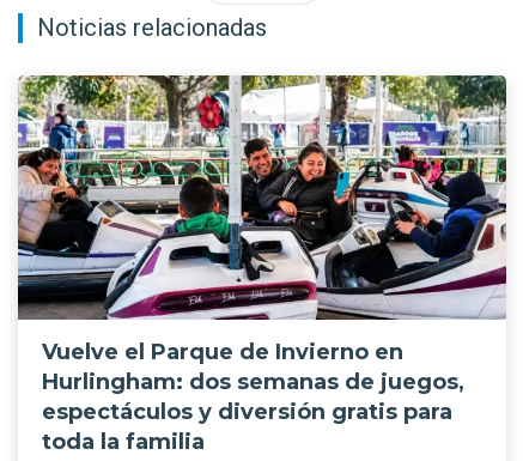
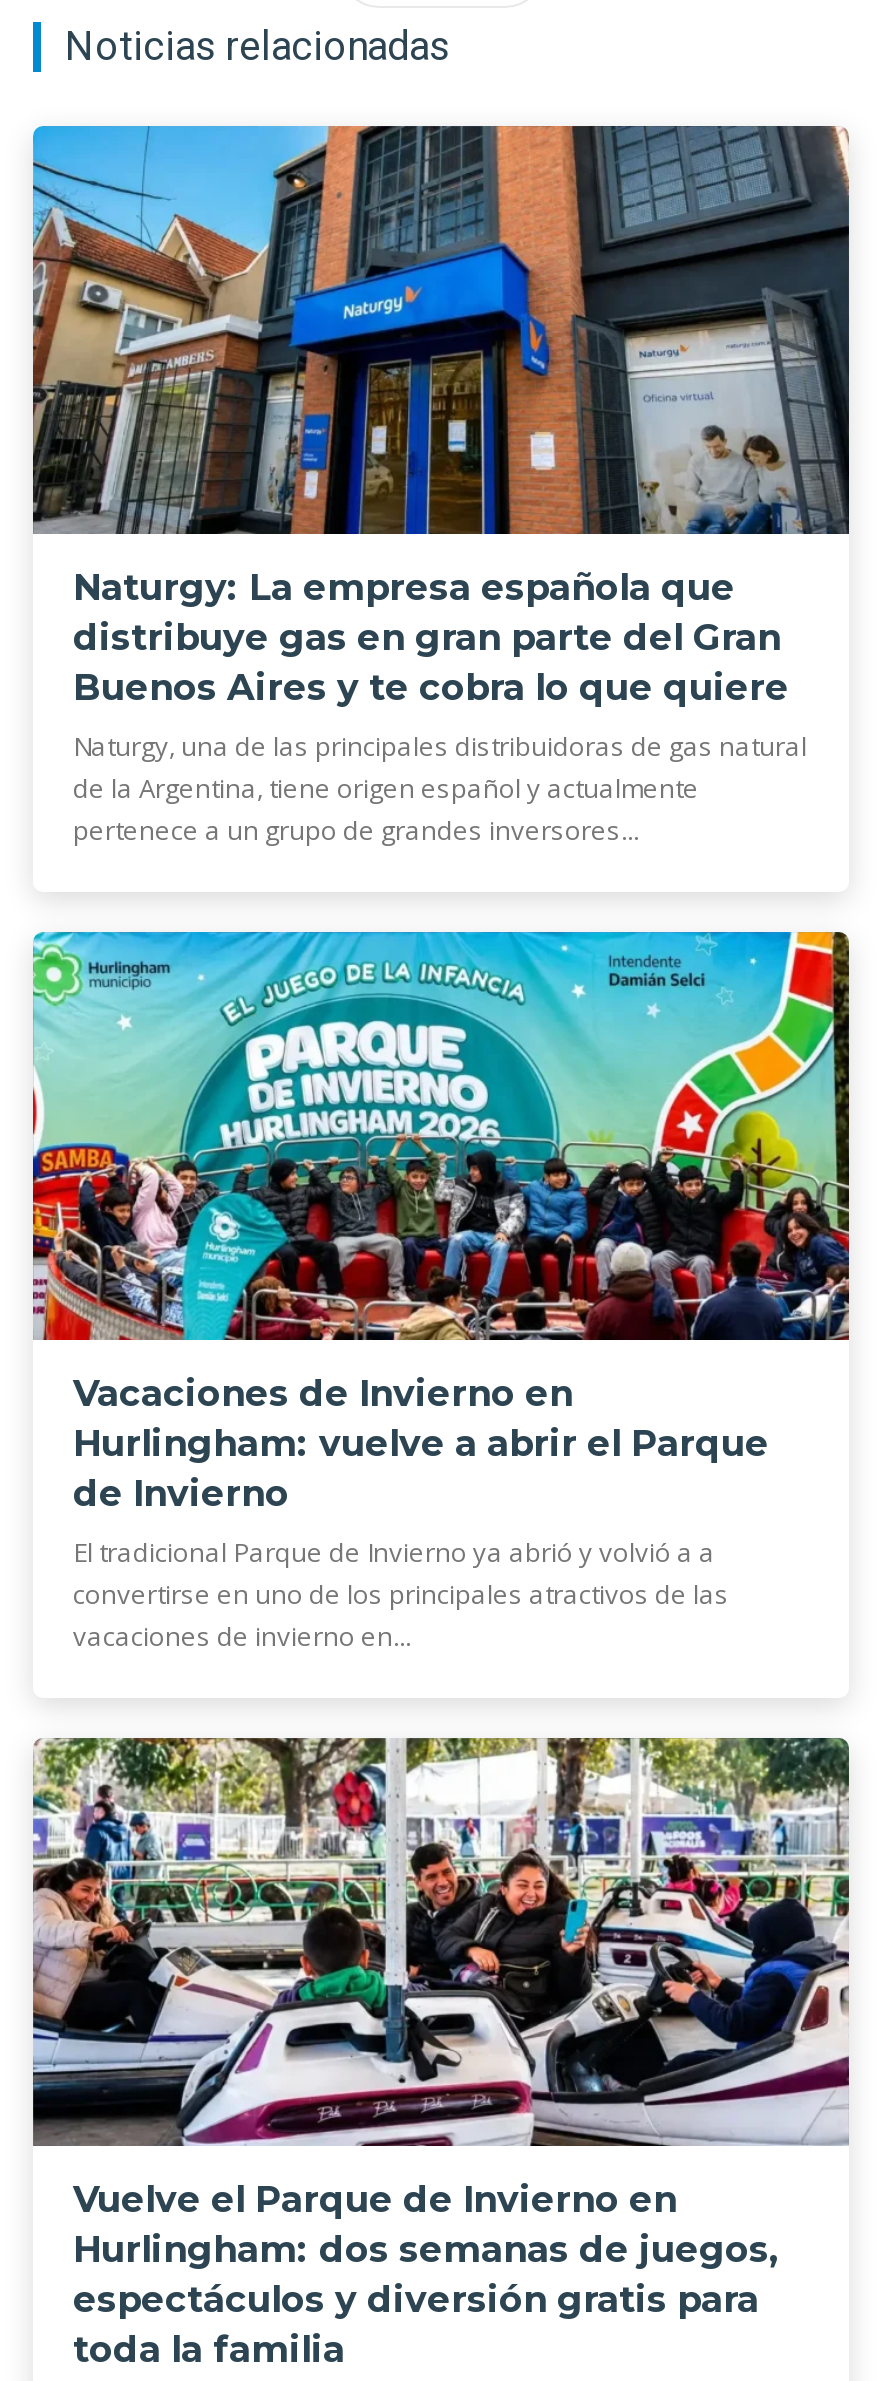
+ [image]
+ Naturgy: La empresa española que
+ distribuye gas en gran parte del Gran
+ Buenos Aires y te cobra lo que quiere
+ Naturgy, una de las principales distribuidoras de gas natural
+ de la Argentina, tiene origen español y actualmente
+ pertenece a un grupo de grandes inversores...

+ [image]
+ Vacaciones de Invierno en
+ Hurlingham: vuelve a abrir el Parque
+ de Invierno
+ El tradicional Parque de Invierno ya abrió y volvió a a
+ convertirse en uno de los principales atractivos de las
+ vacaciones de invierno en...
